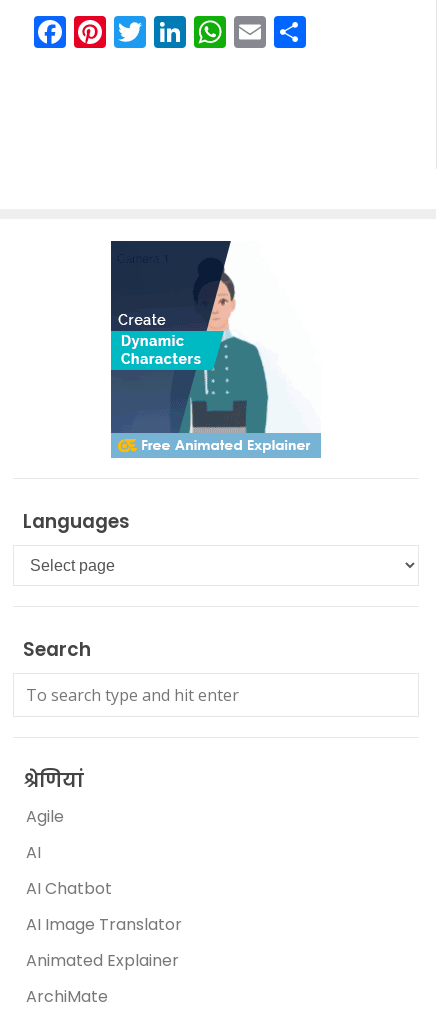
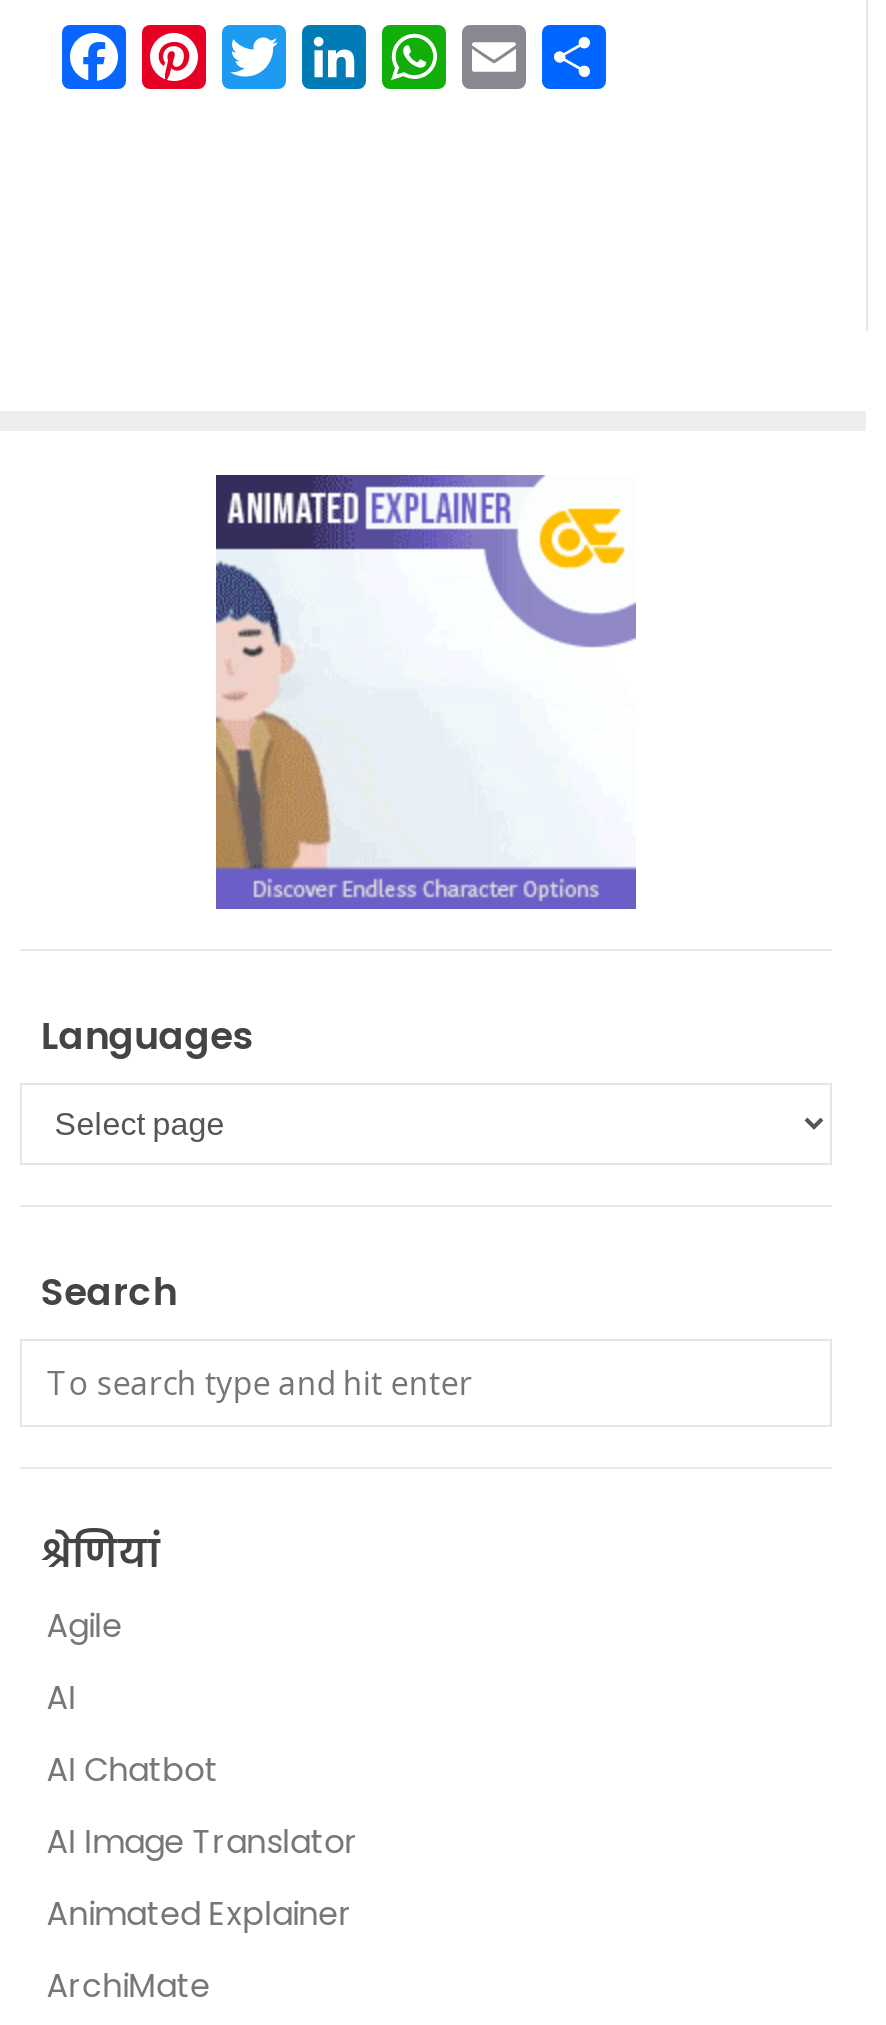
- [image]
+ [image]
